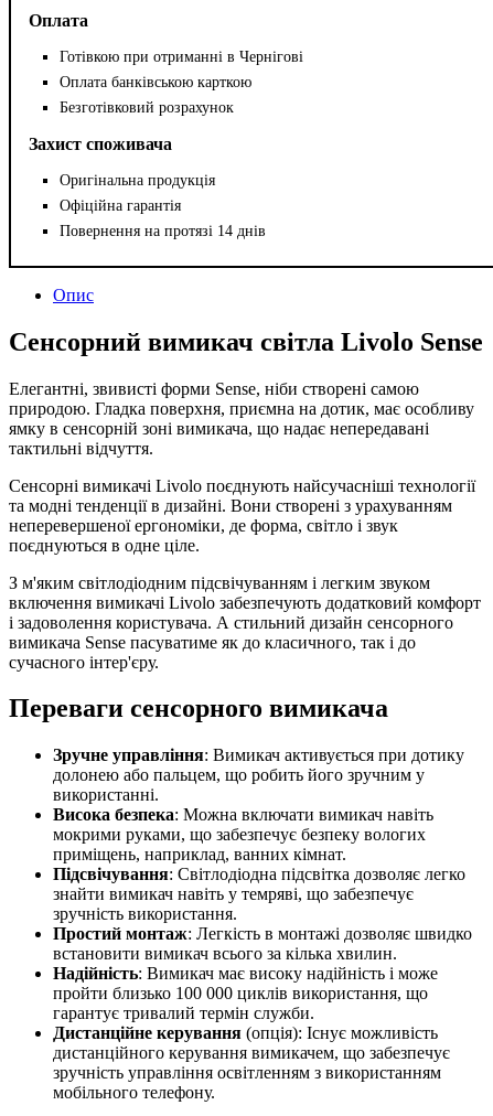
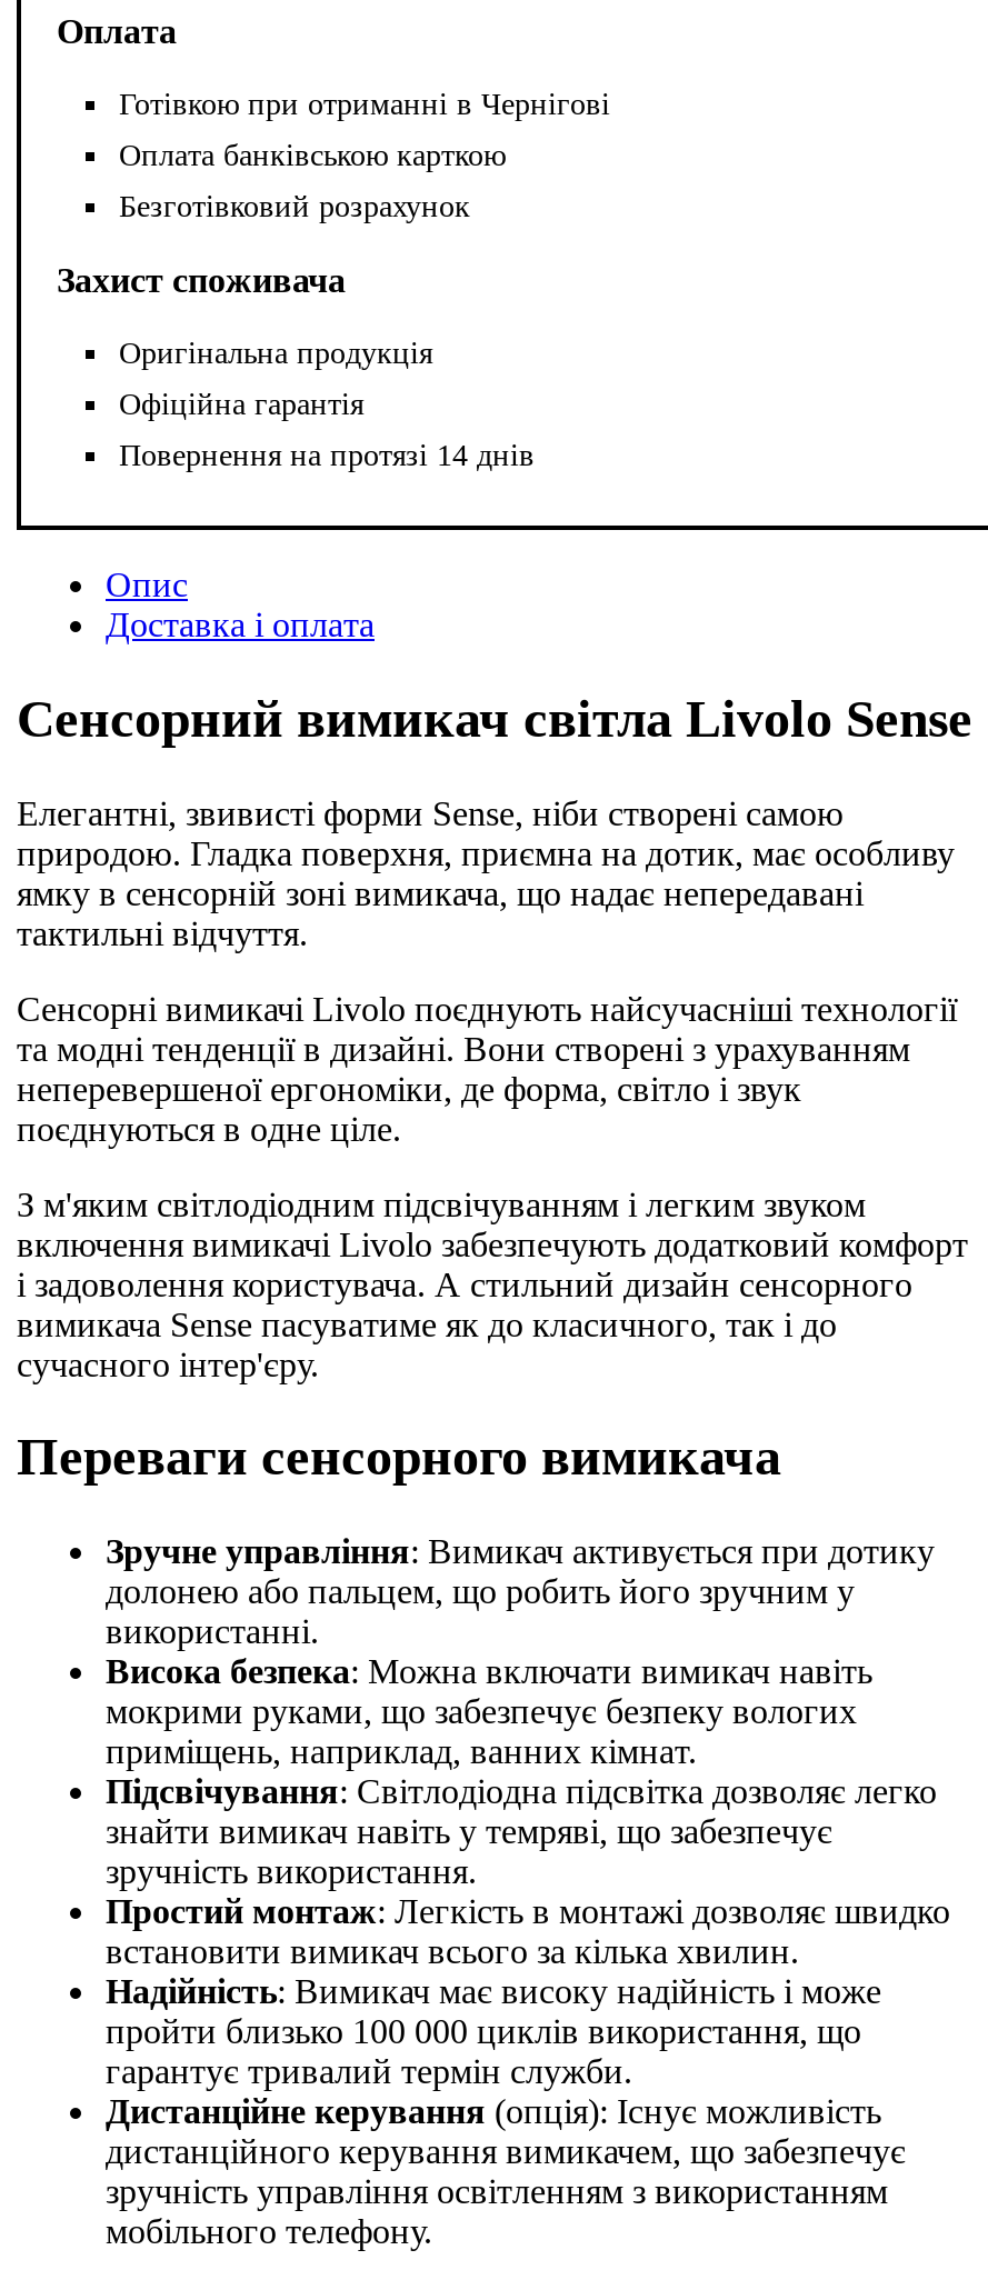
+ Доставка і оплата
